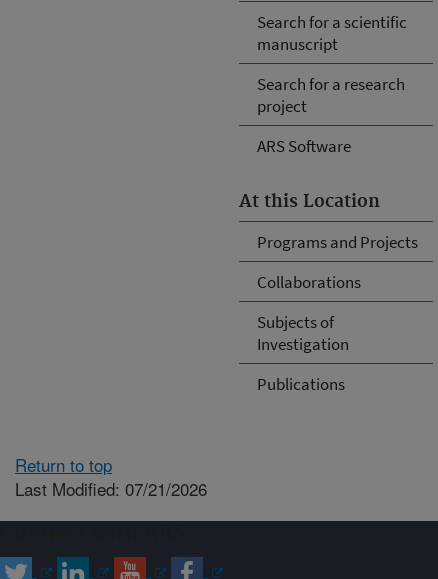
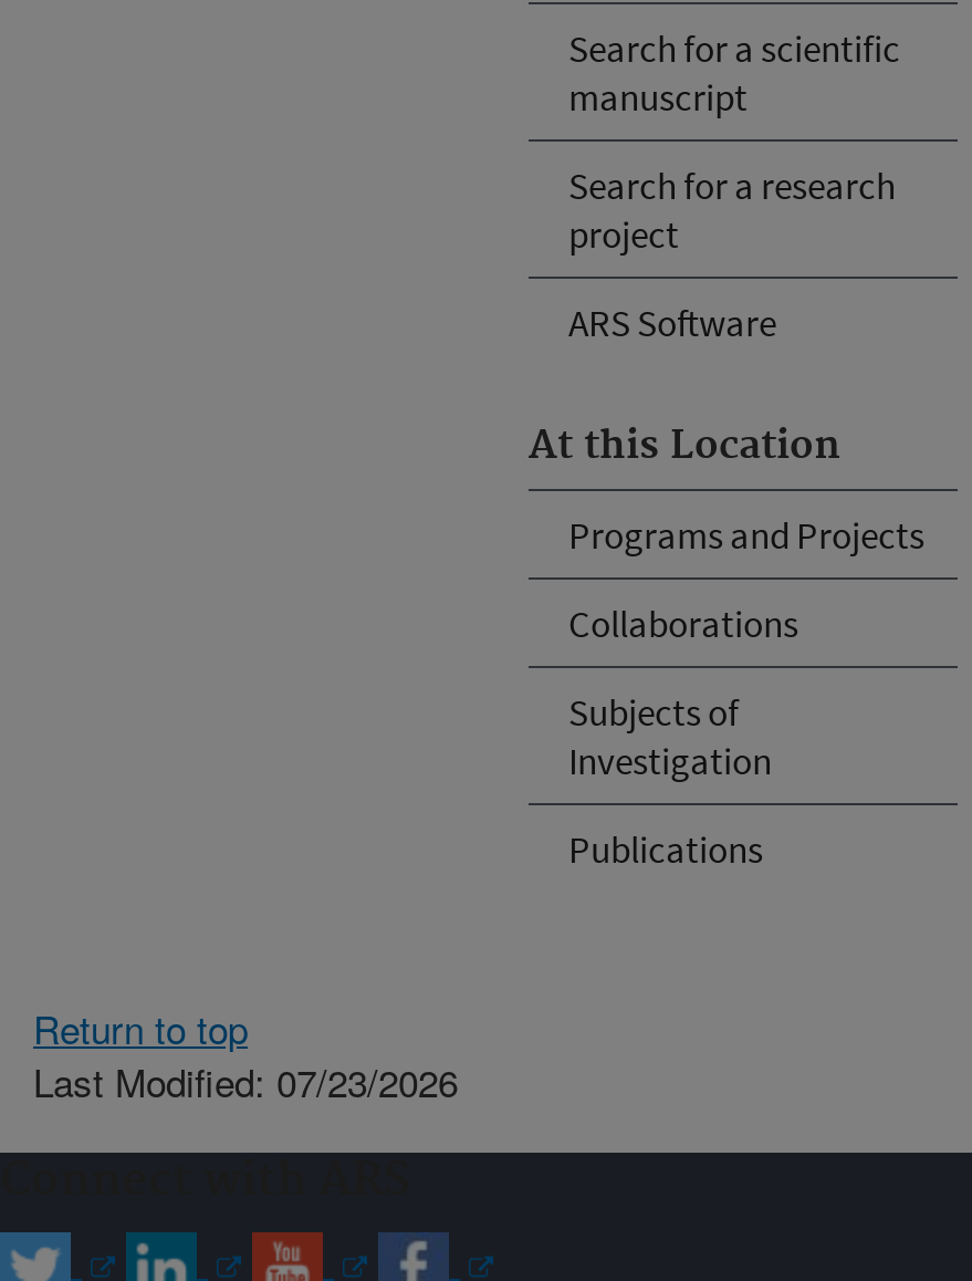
- Last Modified: 07/21/2026
+ Last Modified: 07/23/2026
